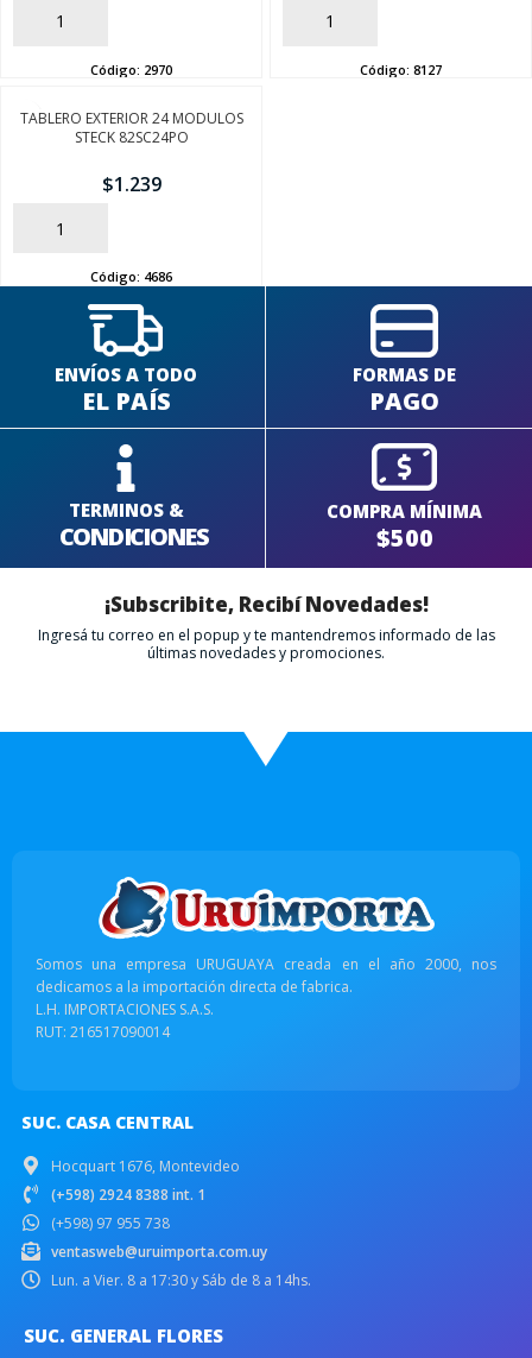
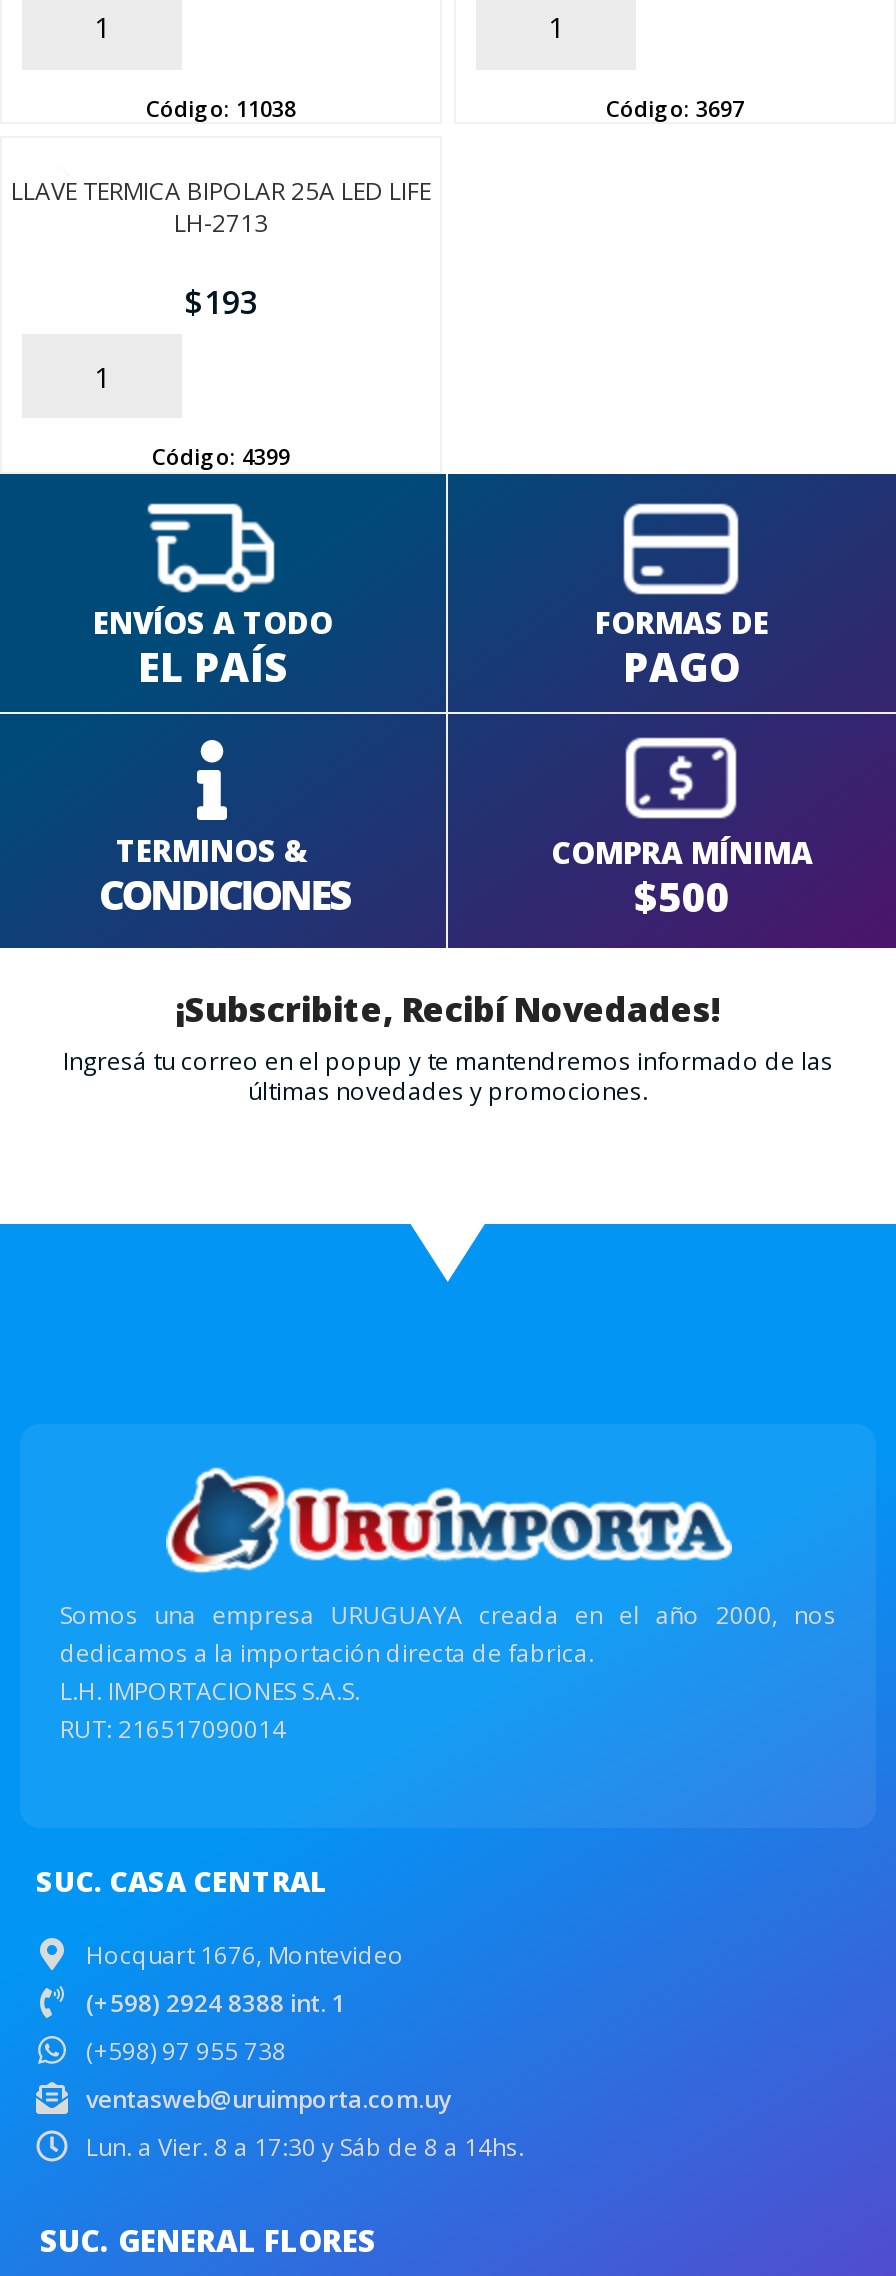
- Código: 2970
+ Código: 11038

- Código: 8127
+ Código: 3697

- TABLERO EXTERIOR 24 MODULOS
- STECK 82SC24PO
+ LLAVE TERMICA BIPOLAR 25A LED LIFE
+ LH-2713

- $1.239
+ $193

- Código: 4686
+ Código: 4399
